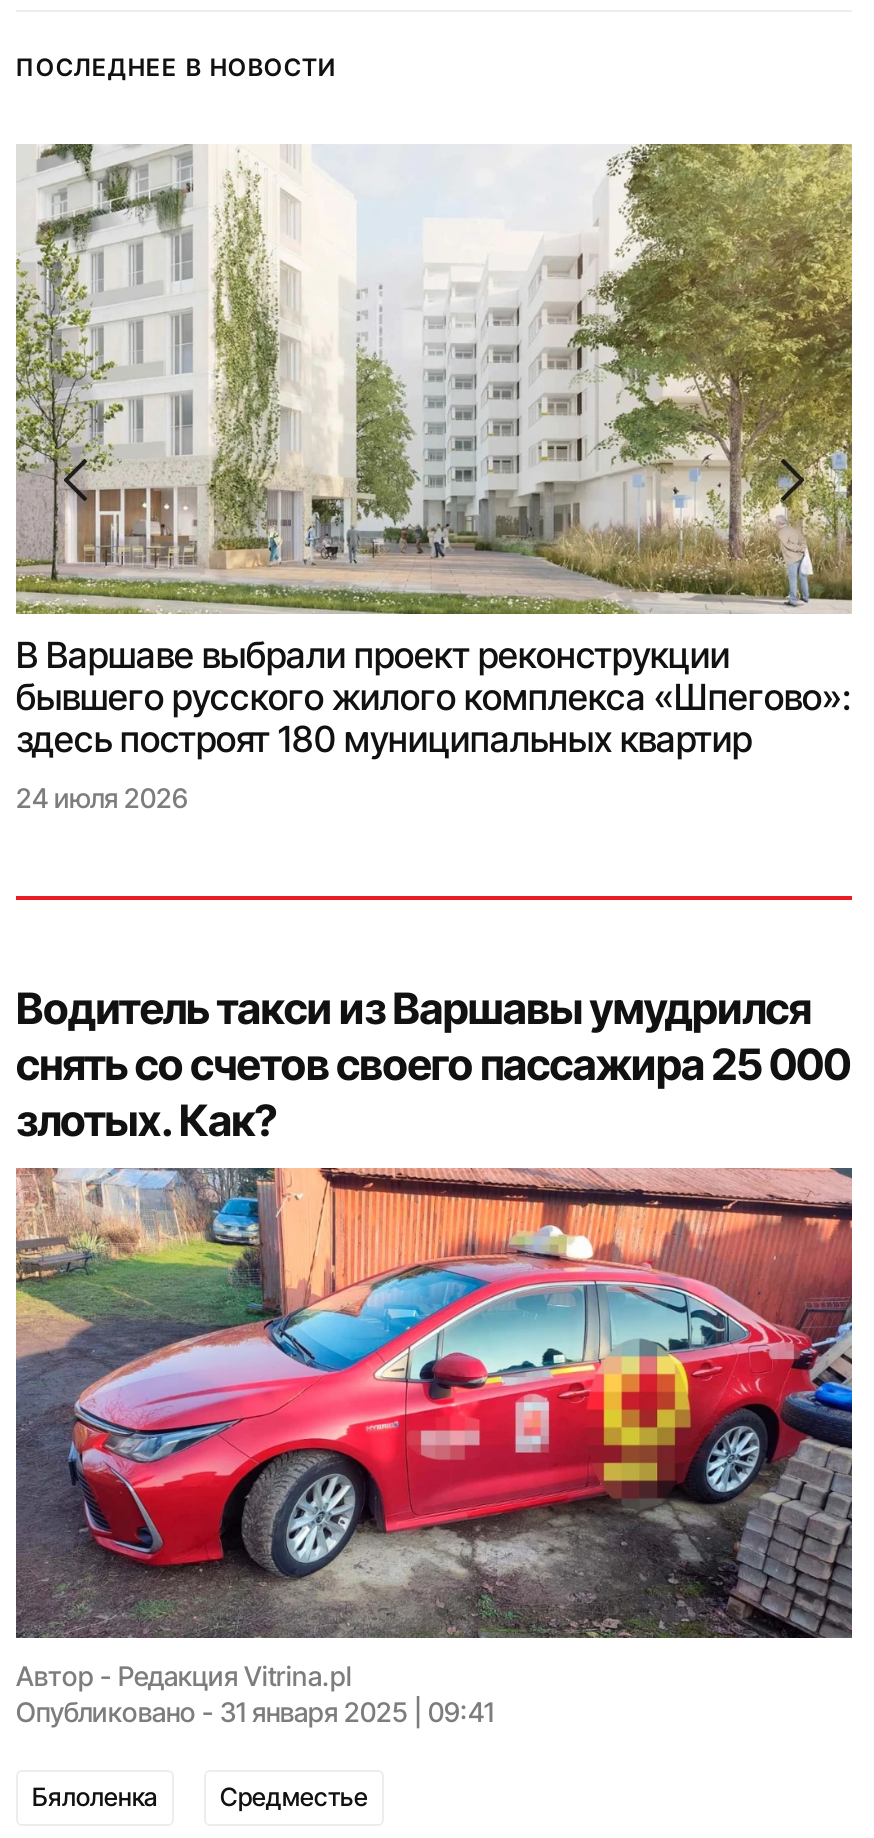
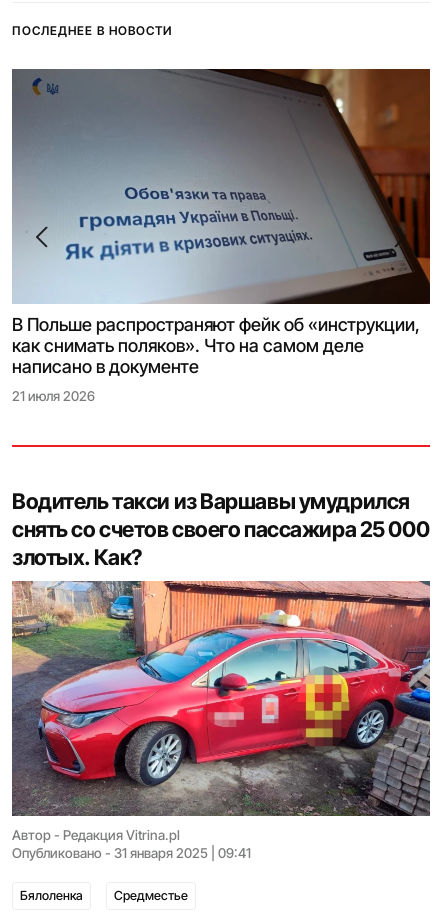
- [image]
- В Варшаве выбрали проект реконструкции
- бывшего русского жилого комплекса «Шпегово»:
- здесь построят 180 муниципальных квартир
+ [image]
+ В Польше распространяют фейк об «инструкции,
+ как снимать поляков». Что на самом деле
+ написано в документе

- 24 июля 2026
+ 21 июля 2026
